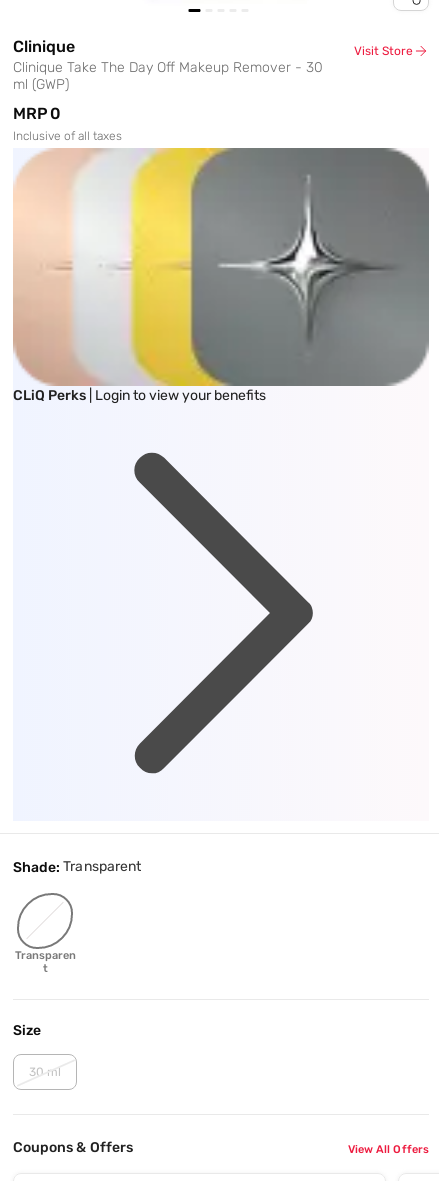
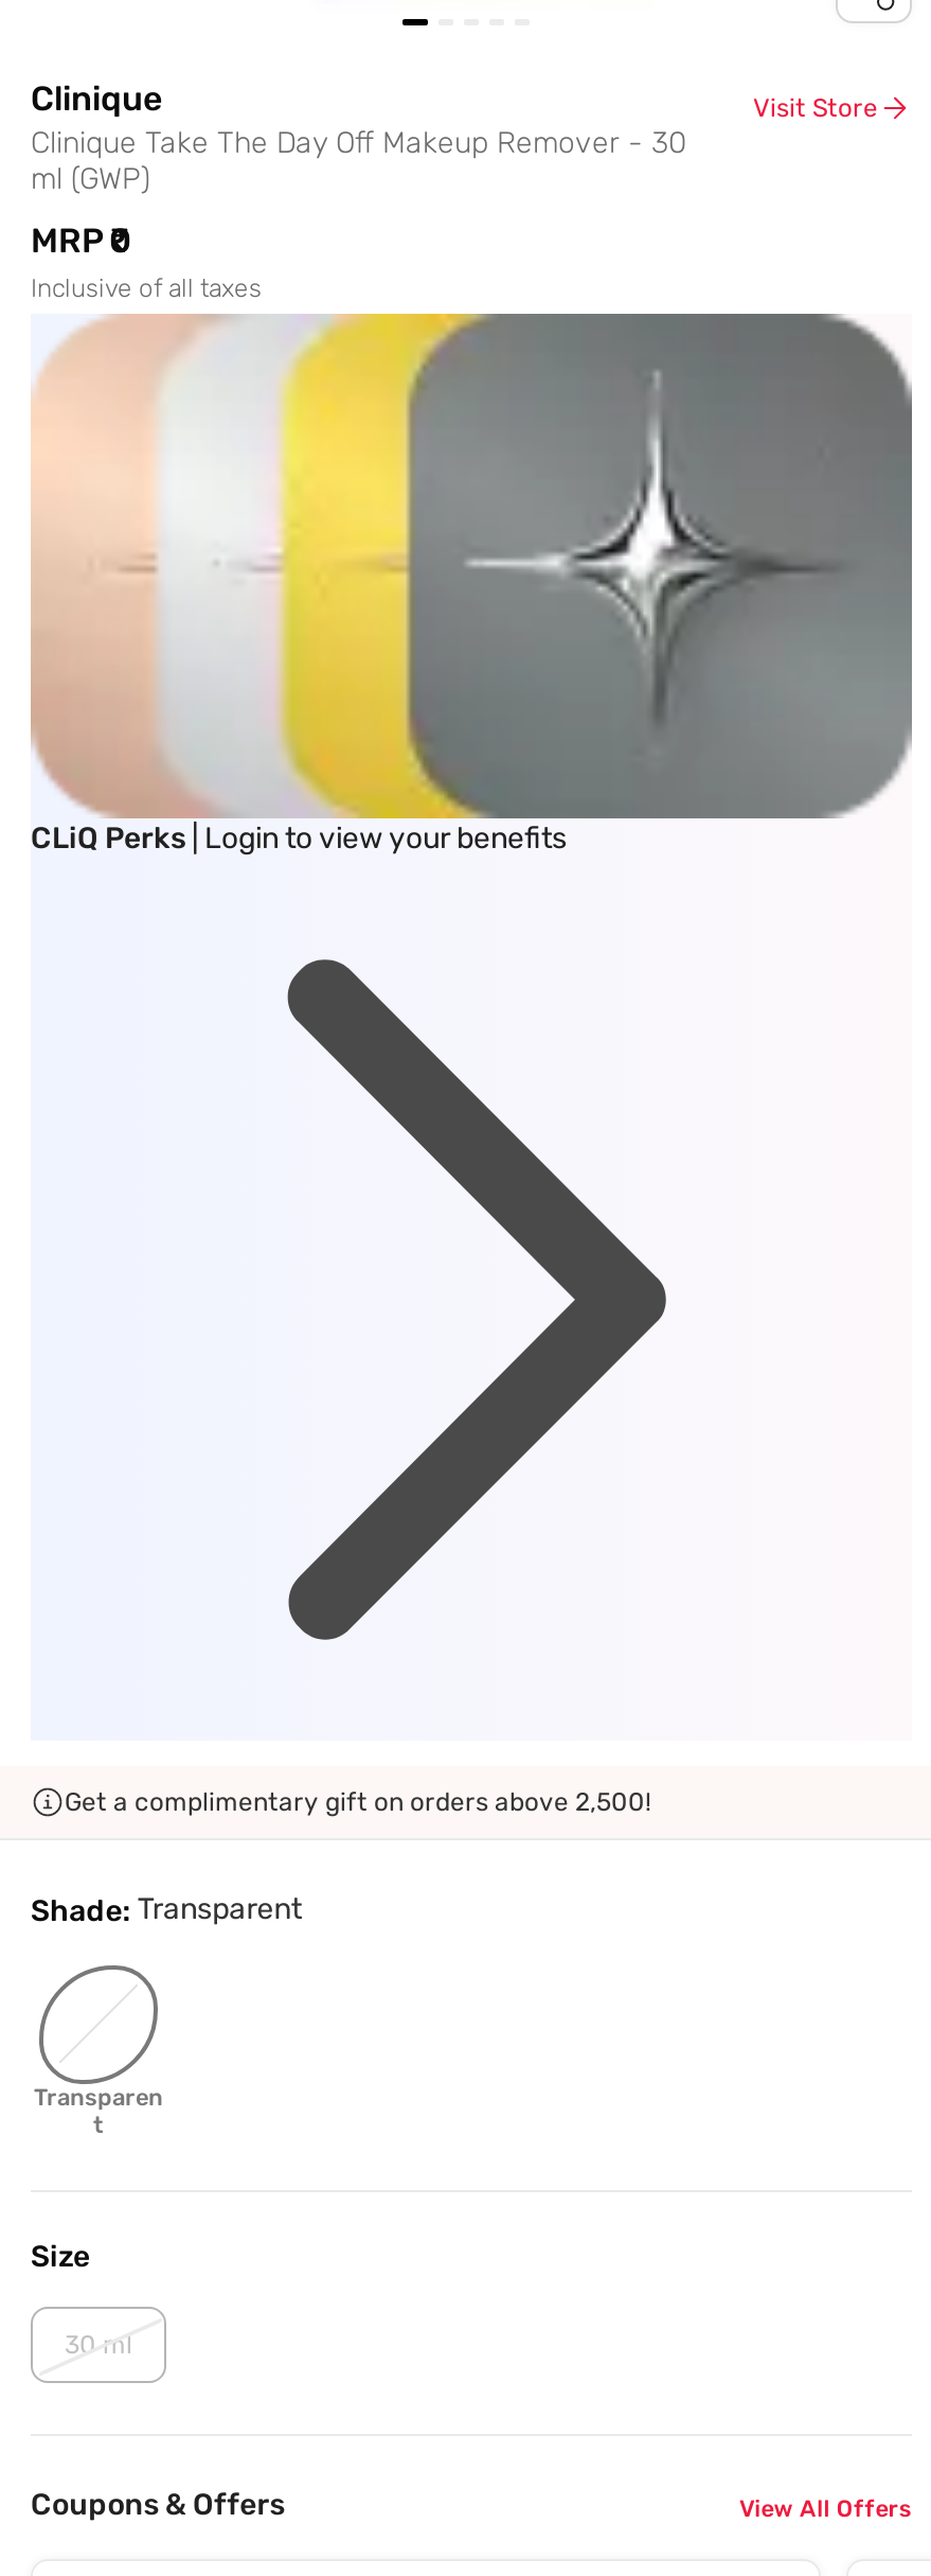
+ Get a complimentary gift on orders above 2,500!
